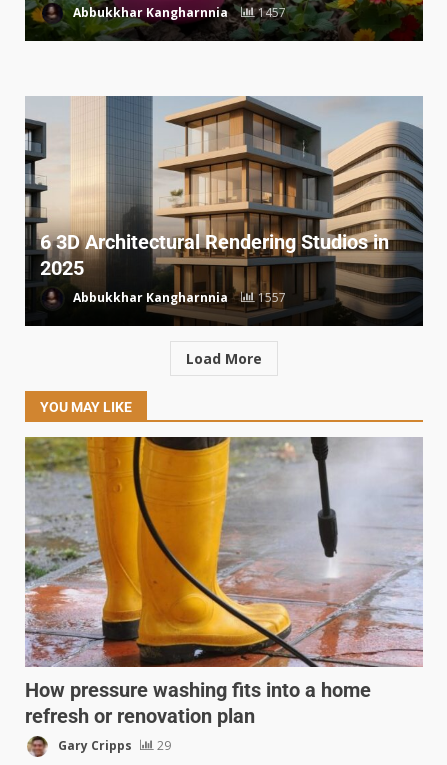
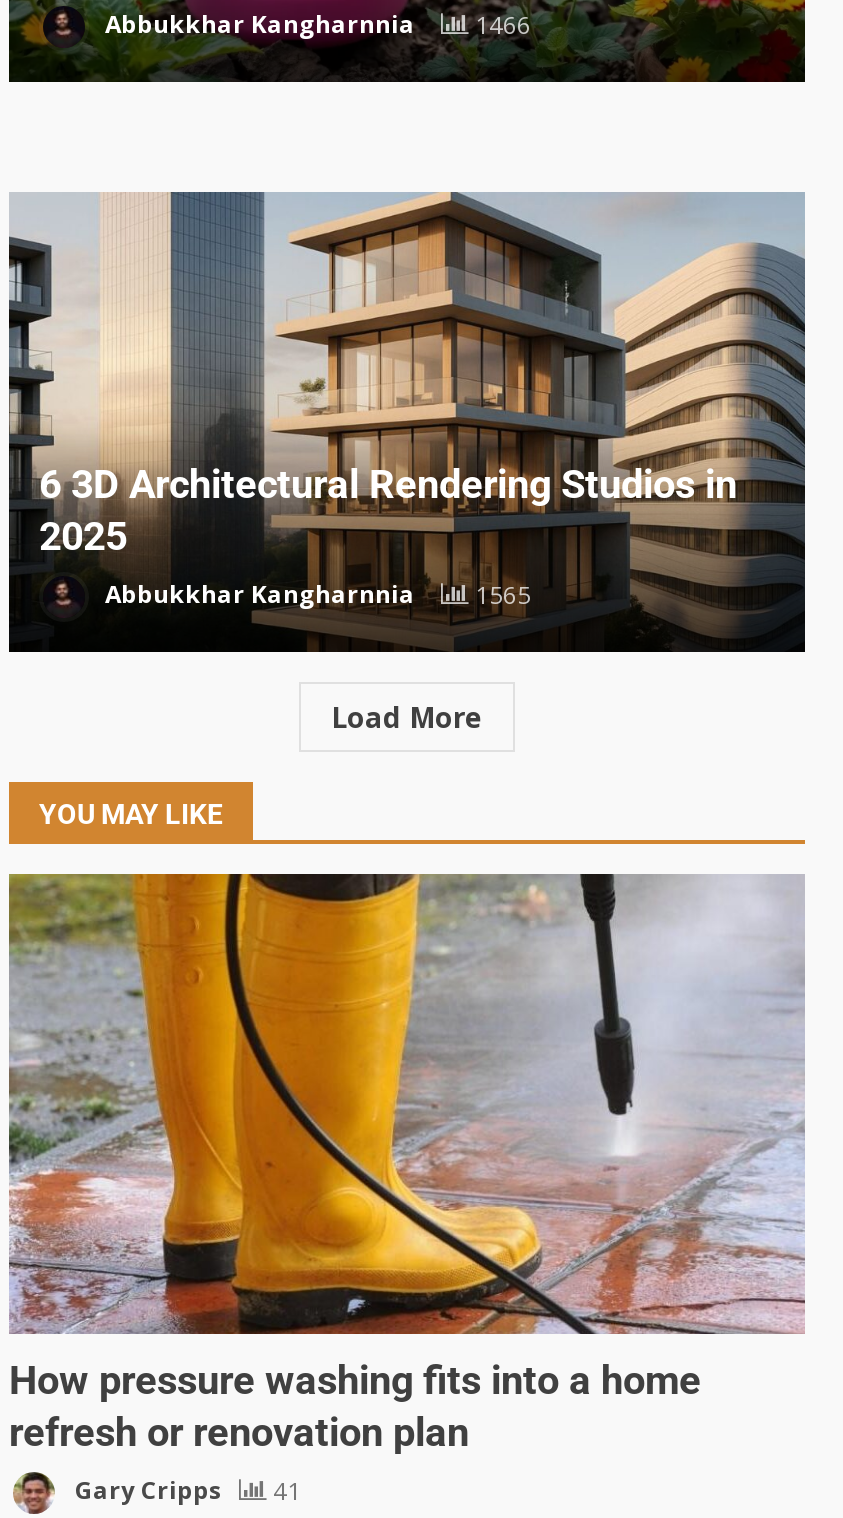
- Abbukkhar Kangharnnia 1457
+ Abbukkhar Kangharnnia 1466

- Abbukkhar Kangharnnia 1557
+ Abbukkhar Kangharnnia 1565

- Gary Cripps 29
+ Gary Cripps 41
